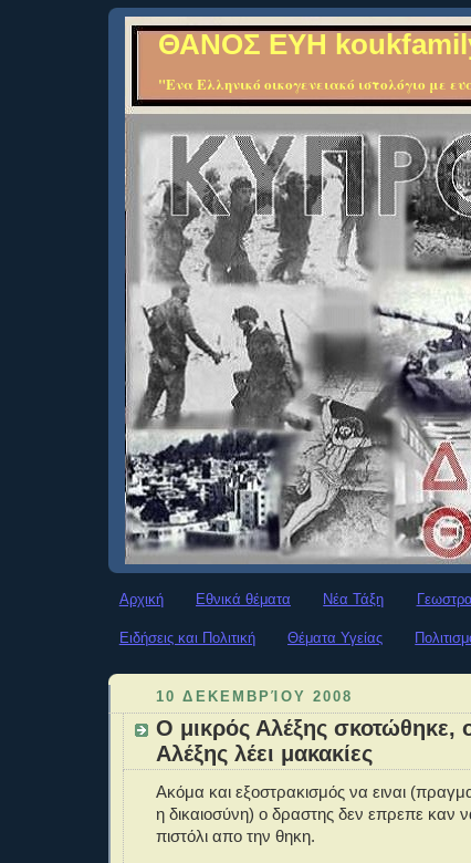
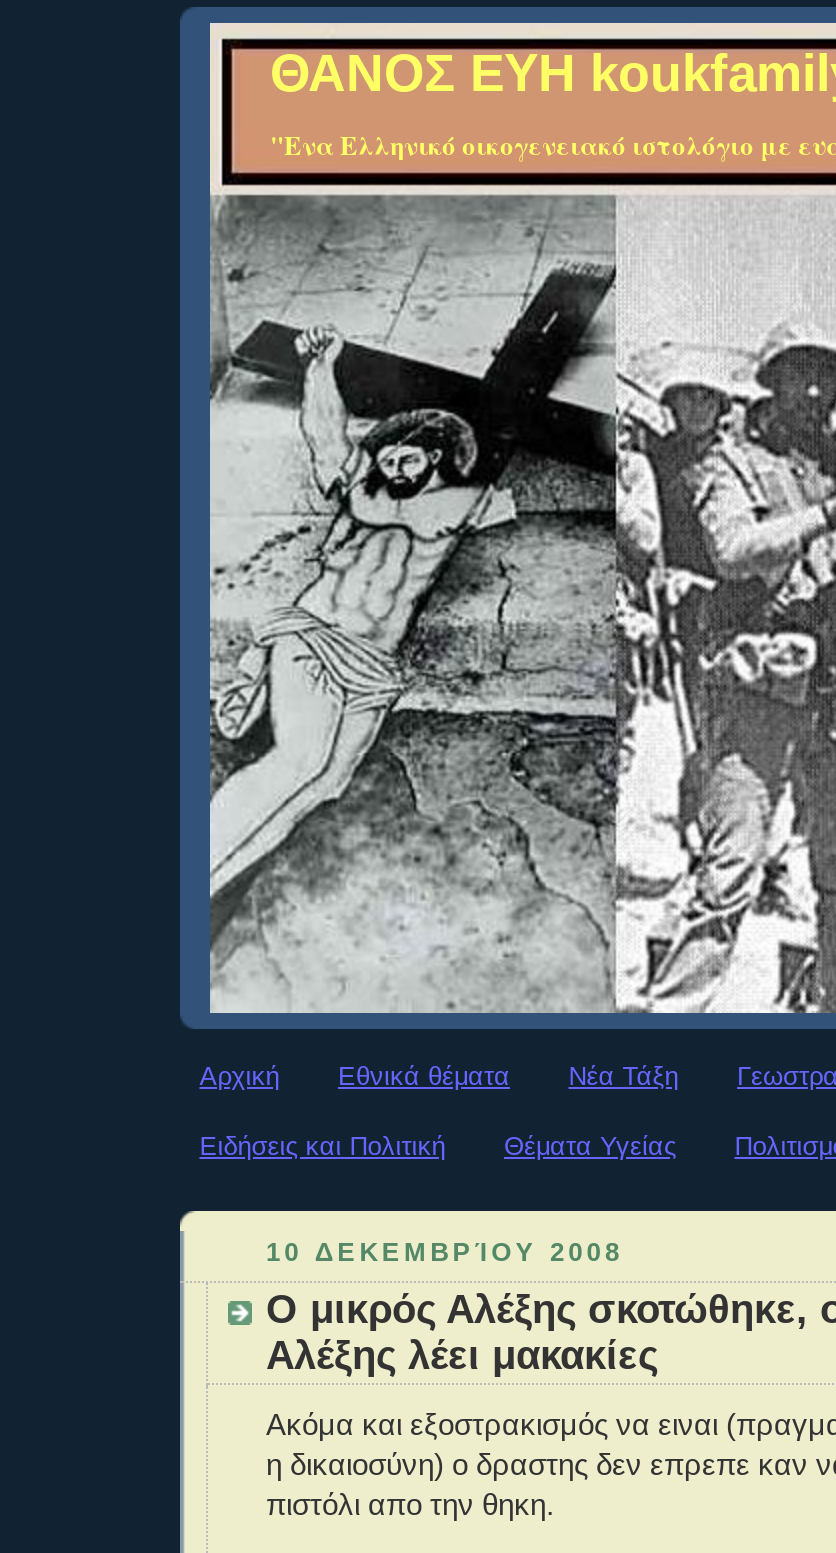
- [image]
+ [image]
